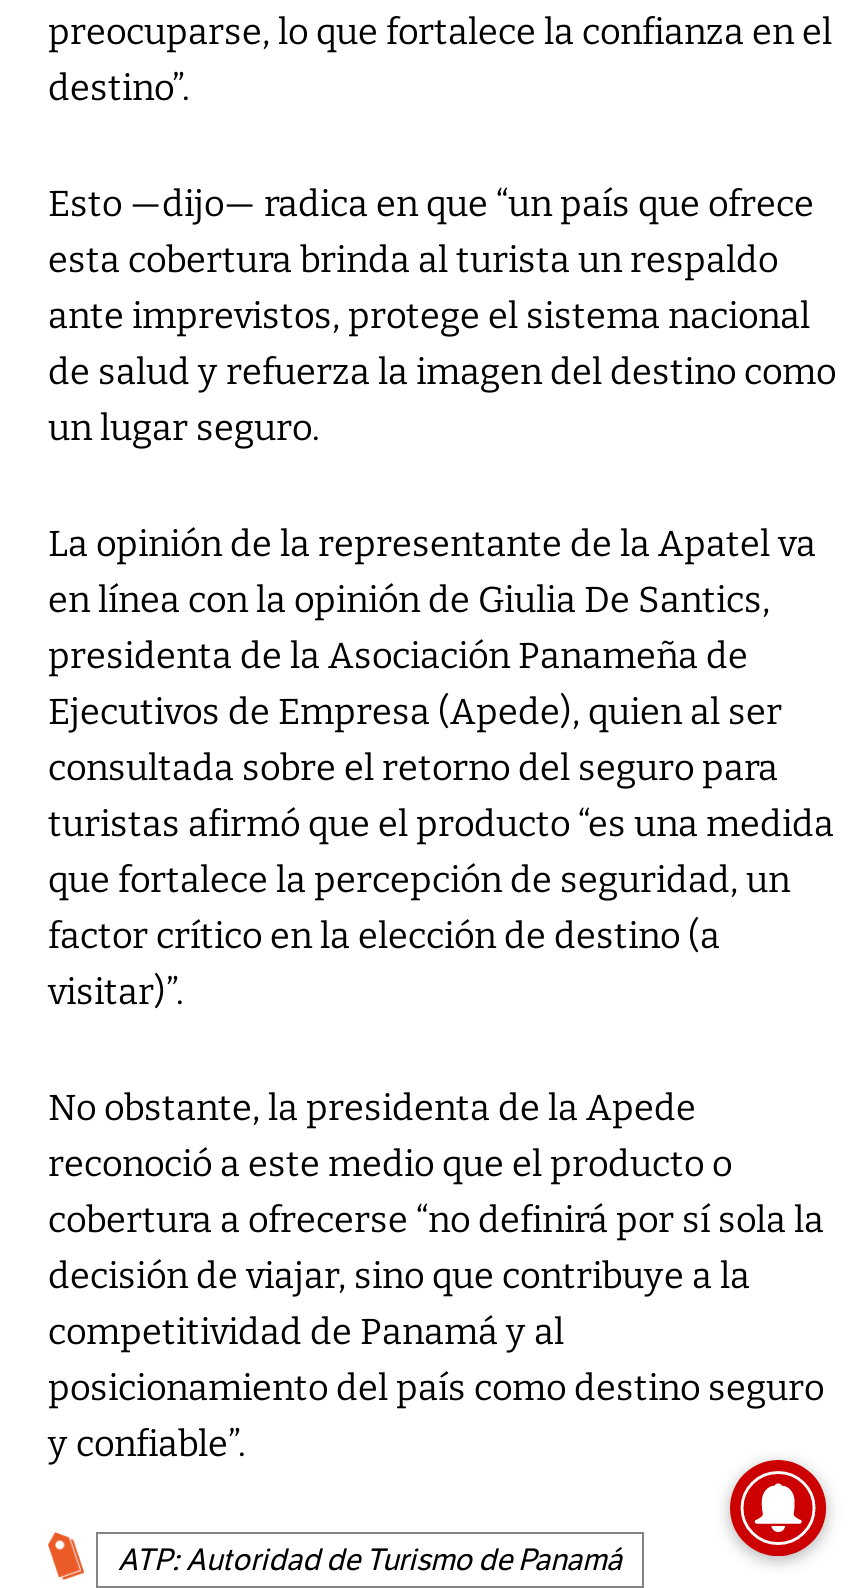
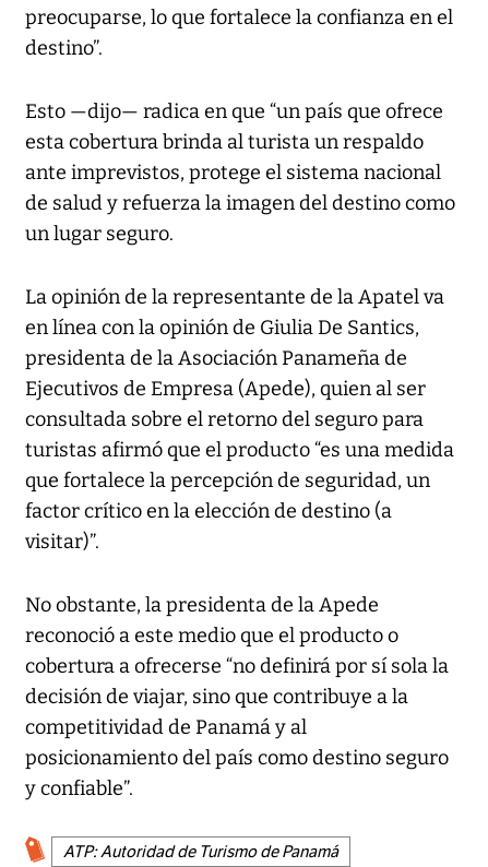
- [image]
